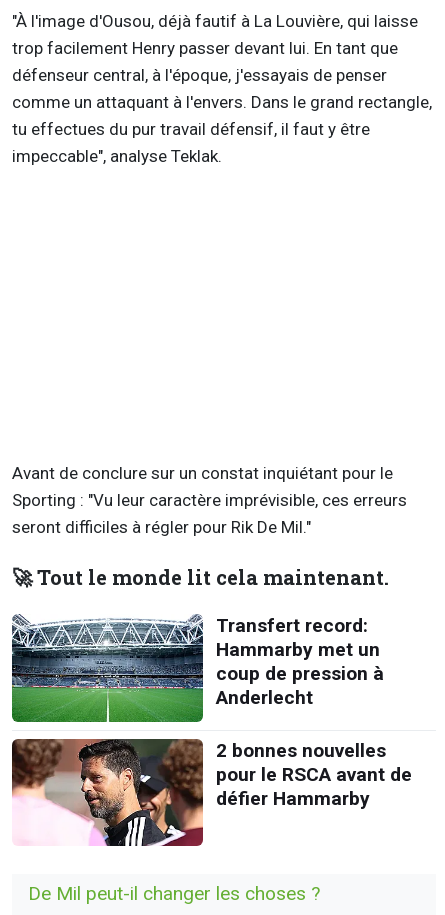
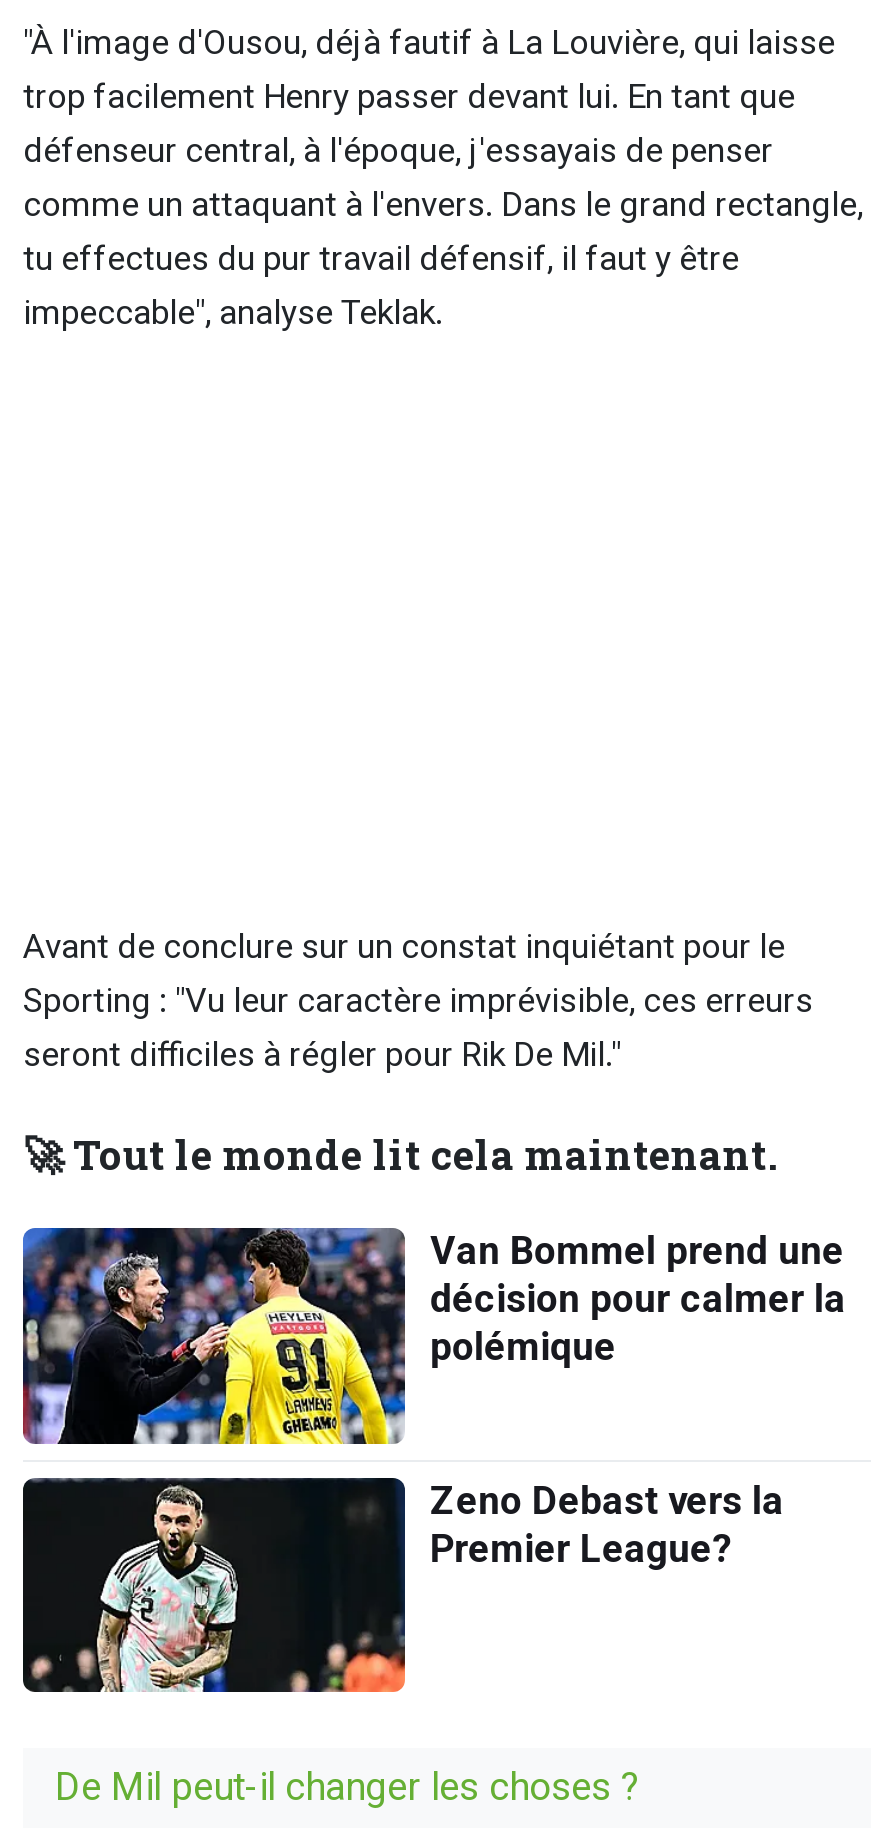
- [image]
- Transfert record:
- Hammarby met un
- coup de pression à
- Anderlecht
+ [image]
+ Van Bommel prend une
+ décision pour calmer la
+ polémique

- [image]
- 2 bonnes nouvelles
- pour le RSCA avant de
- défier Hammarby
+ [image]
+ Zeno Debast vers la
+ Premier League?
